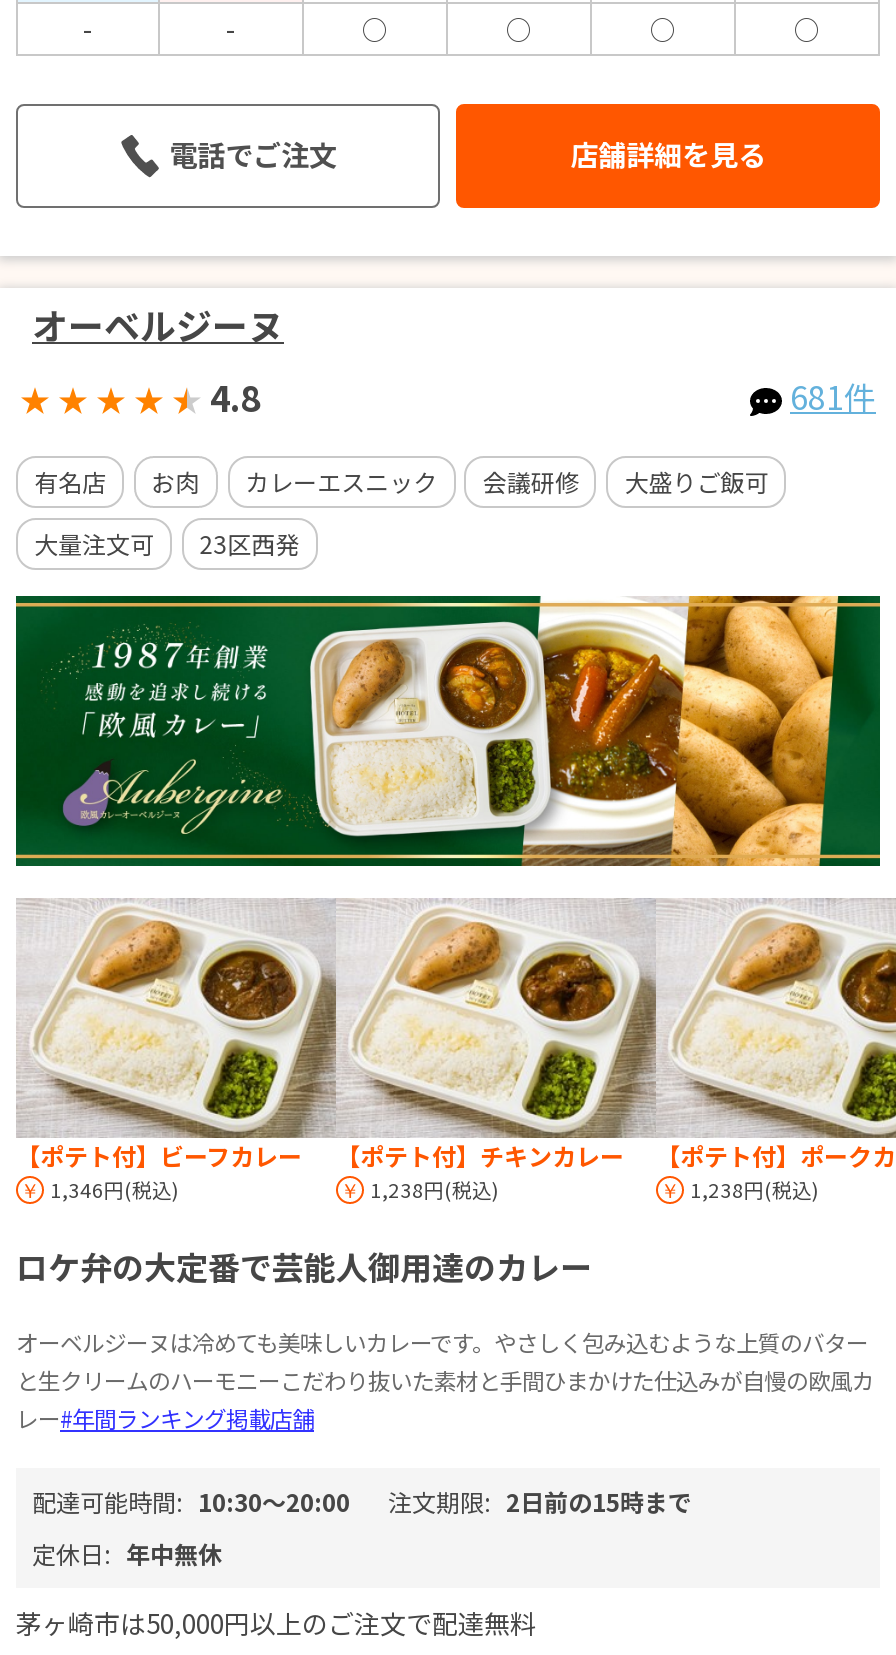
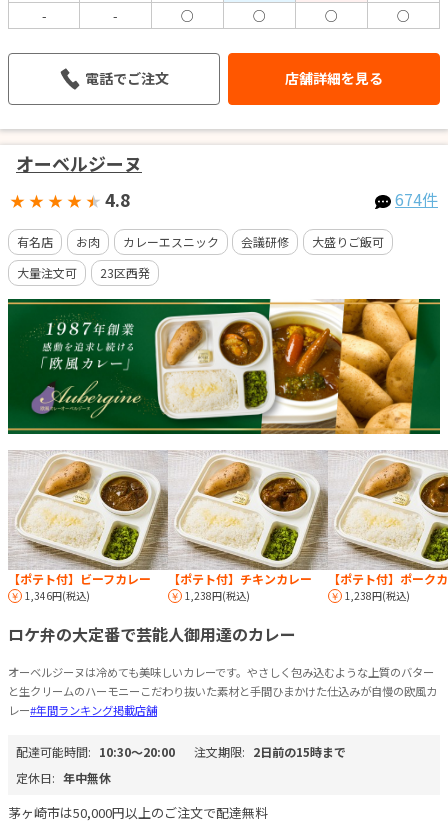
- 681件
+ 674件
